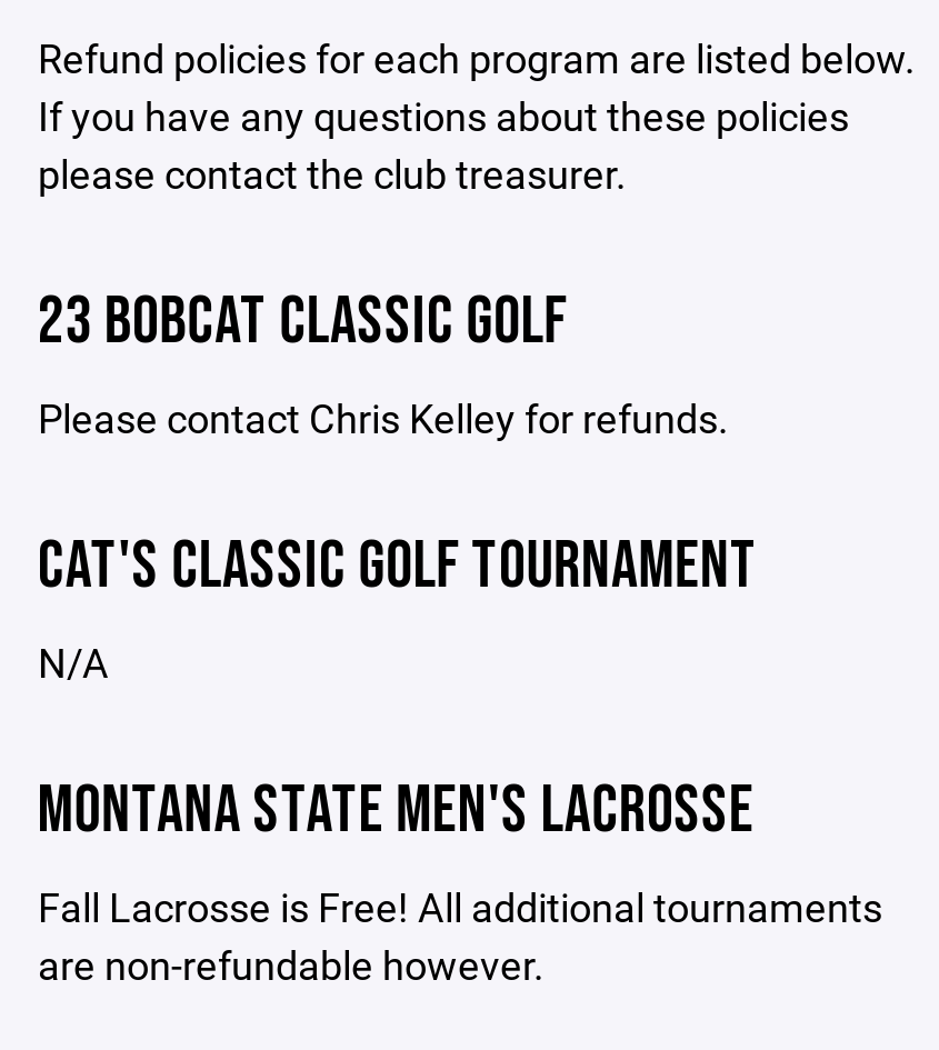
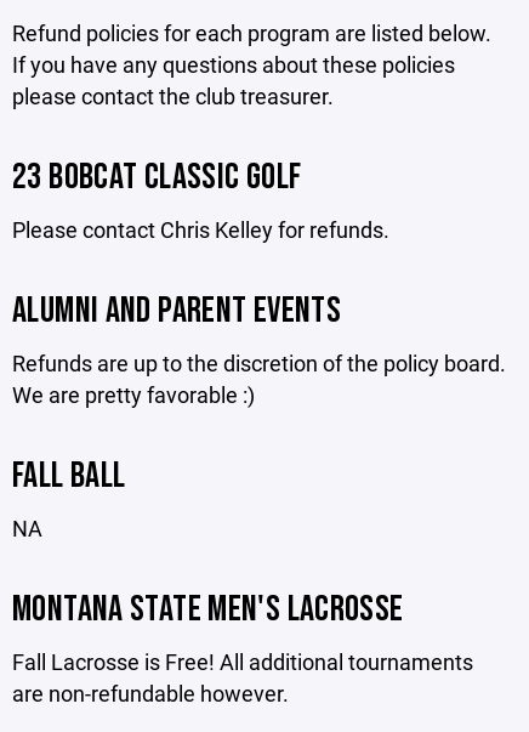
- CAT'S CLASSIC GOLF TOURNAMENT
- N/A
+ ALUMNI AND PARENT EVENTS
+ Refunds are up to the discretion of the policy board.
+ We are pretty favorable :)
+ FALL BALL
+ NA
